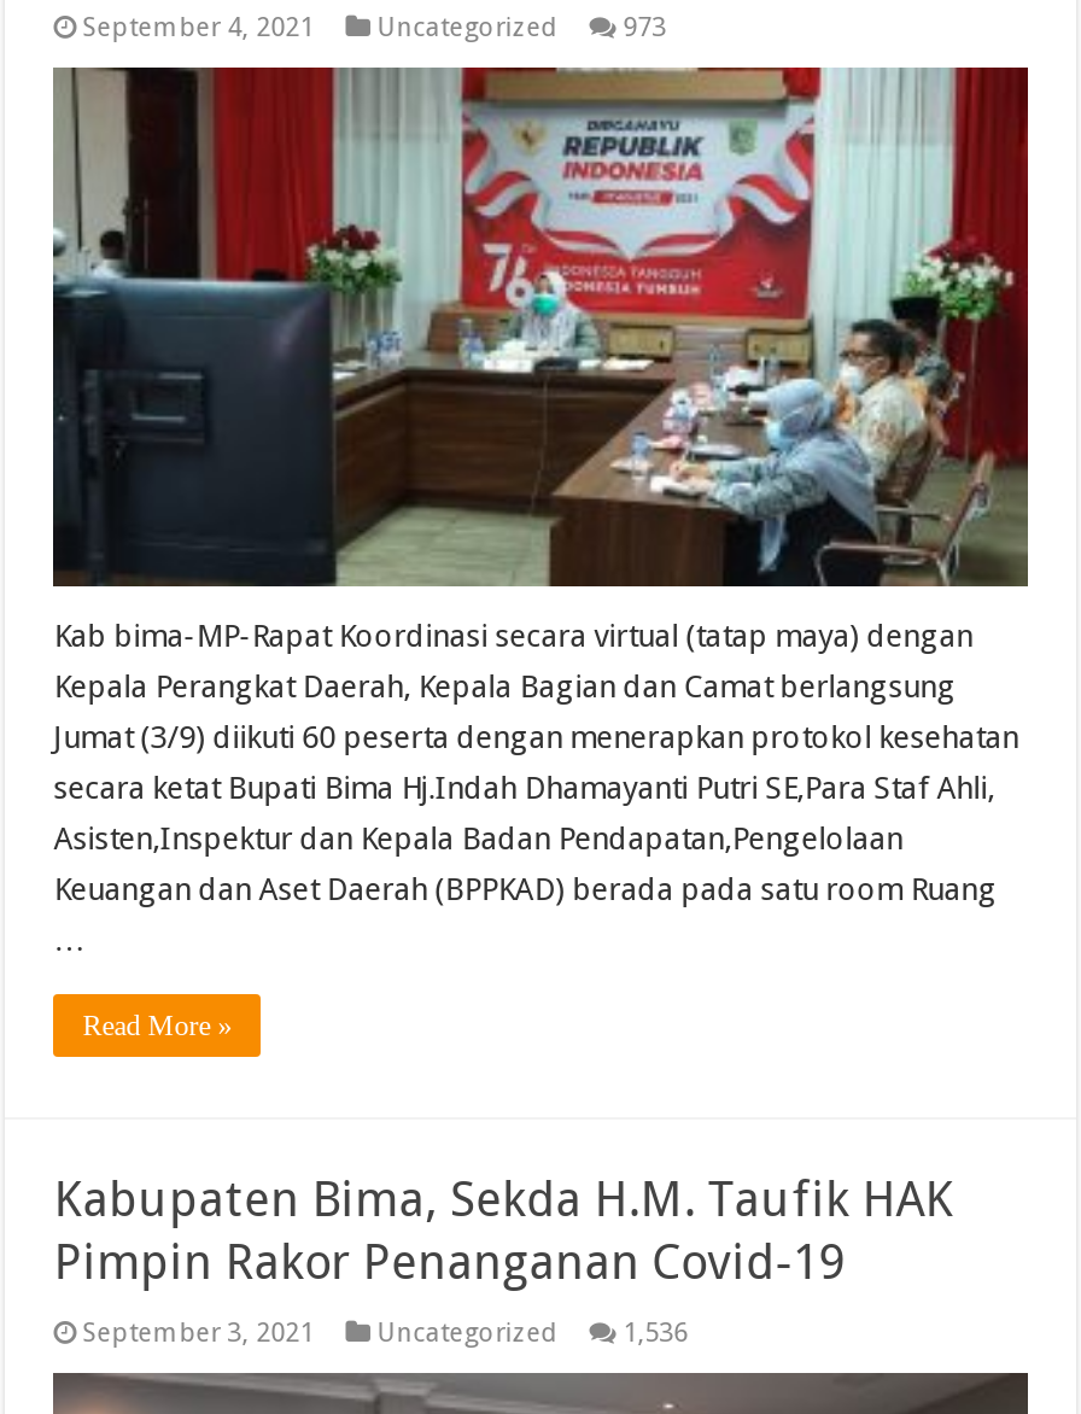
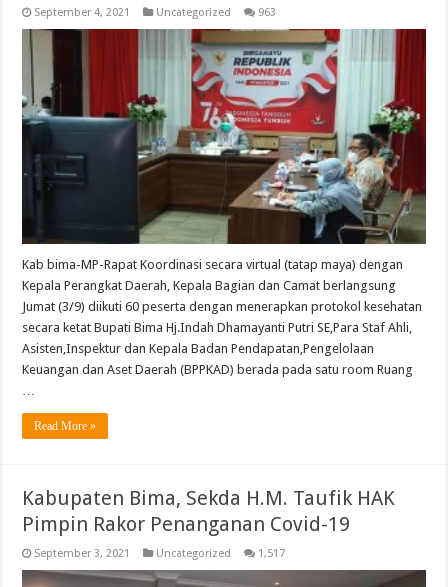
- 973
+ 963

- 1,536
+ 1,517
